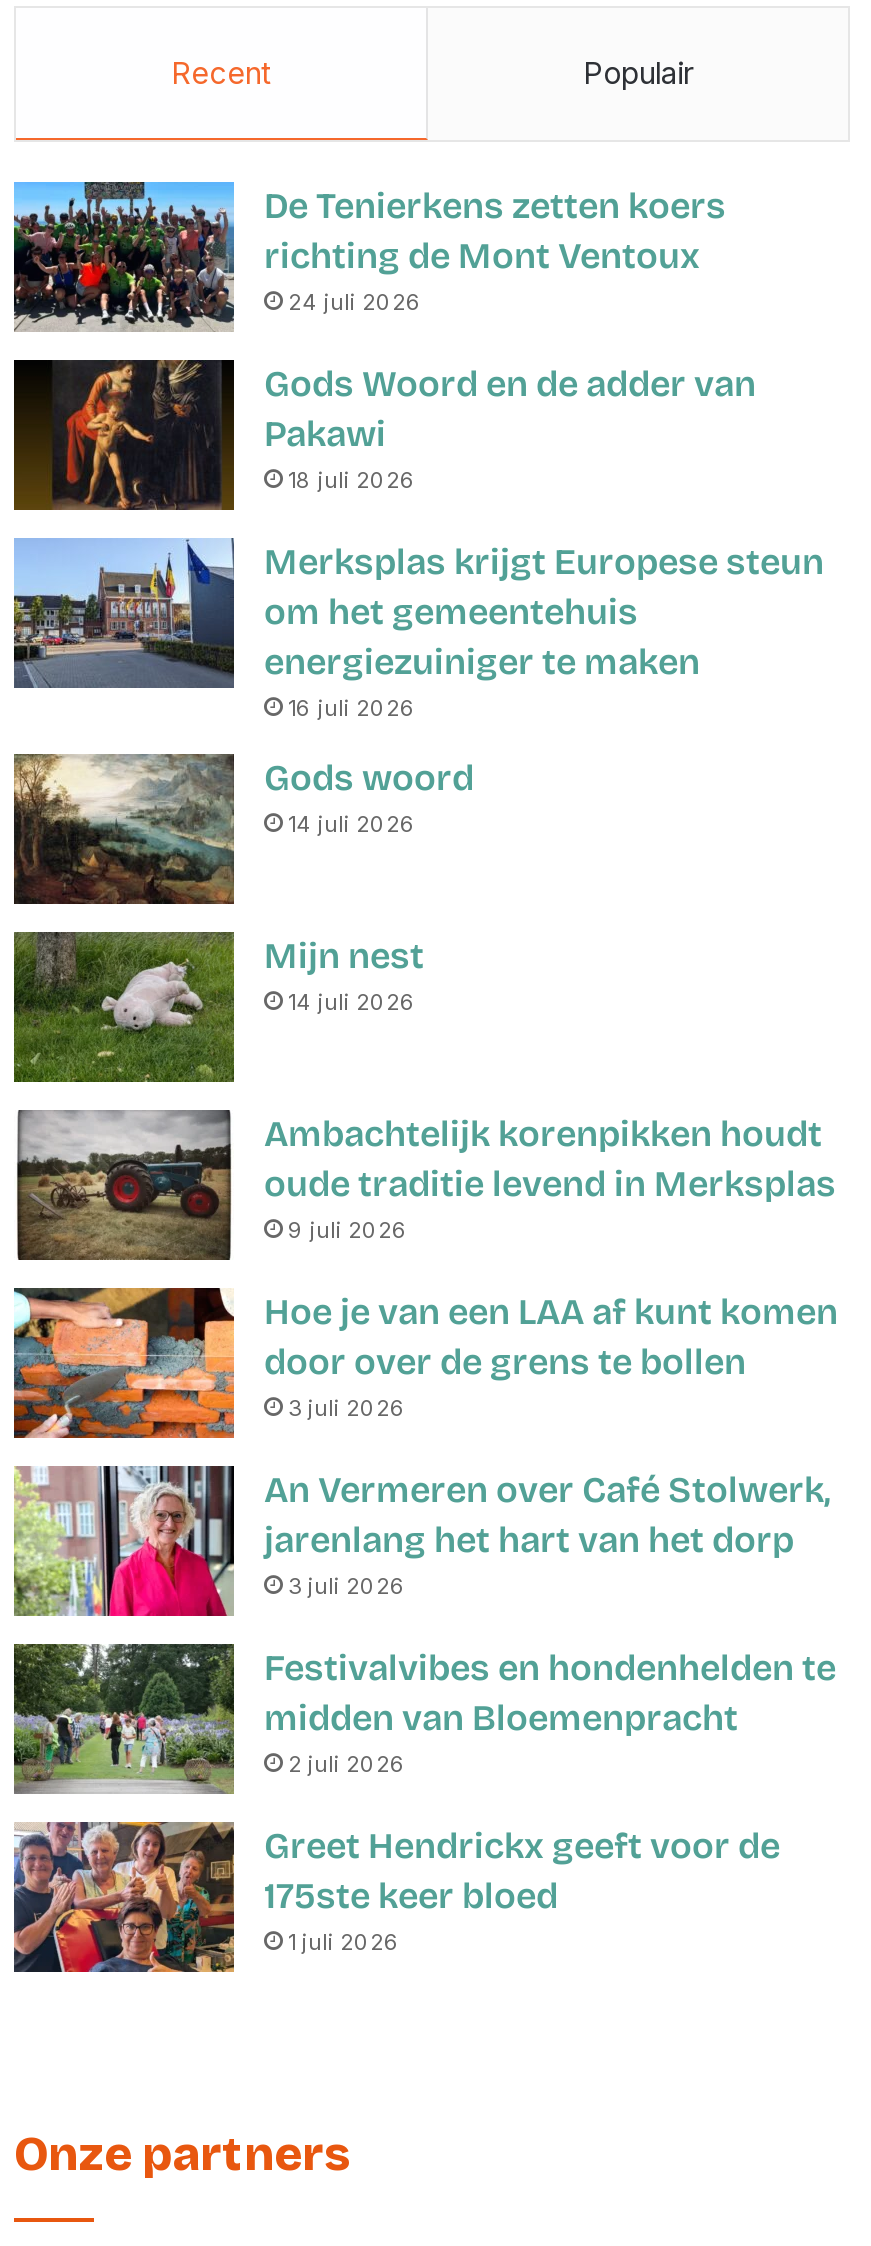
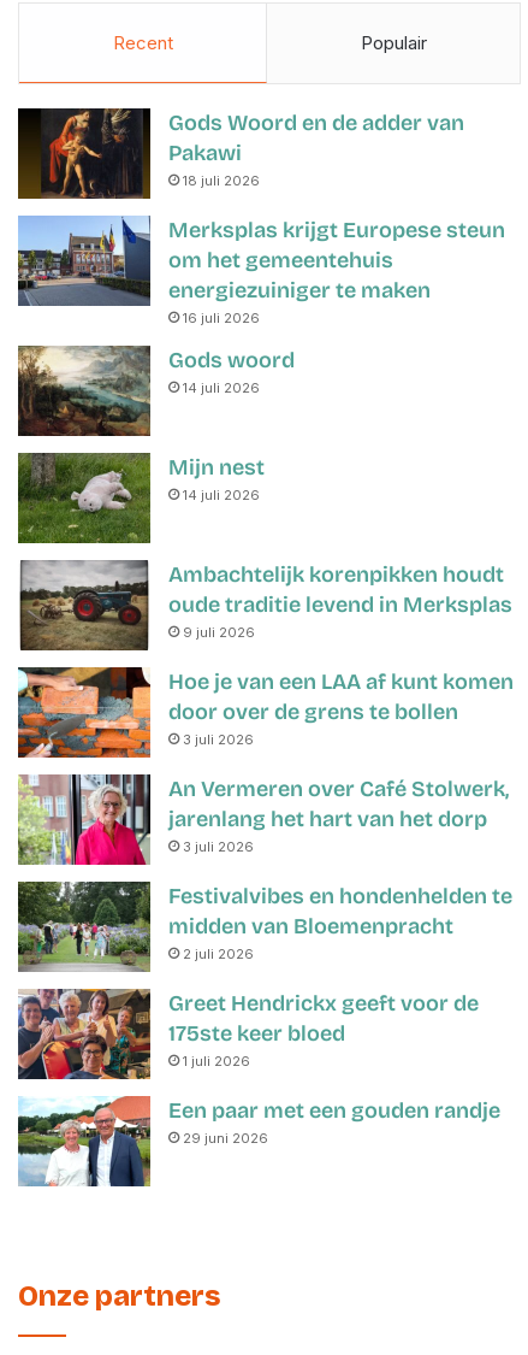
- [image]
- De Tenierkens zetten koers
- richting de Mont Ventoux
- 24 juli 2026

moved up: [image] | Gods Woord en de adder van | Pakawi | ... | 175ste keer bloed | 1 juli 2026

+ [image]
+ Een paar met een gouden randje
+ 29 juni 2026
